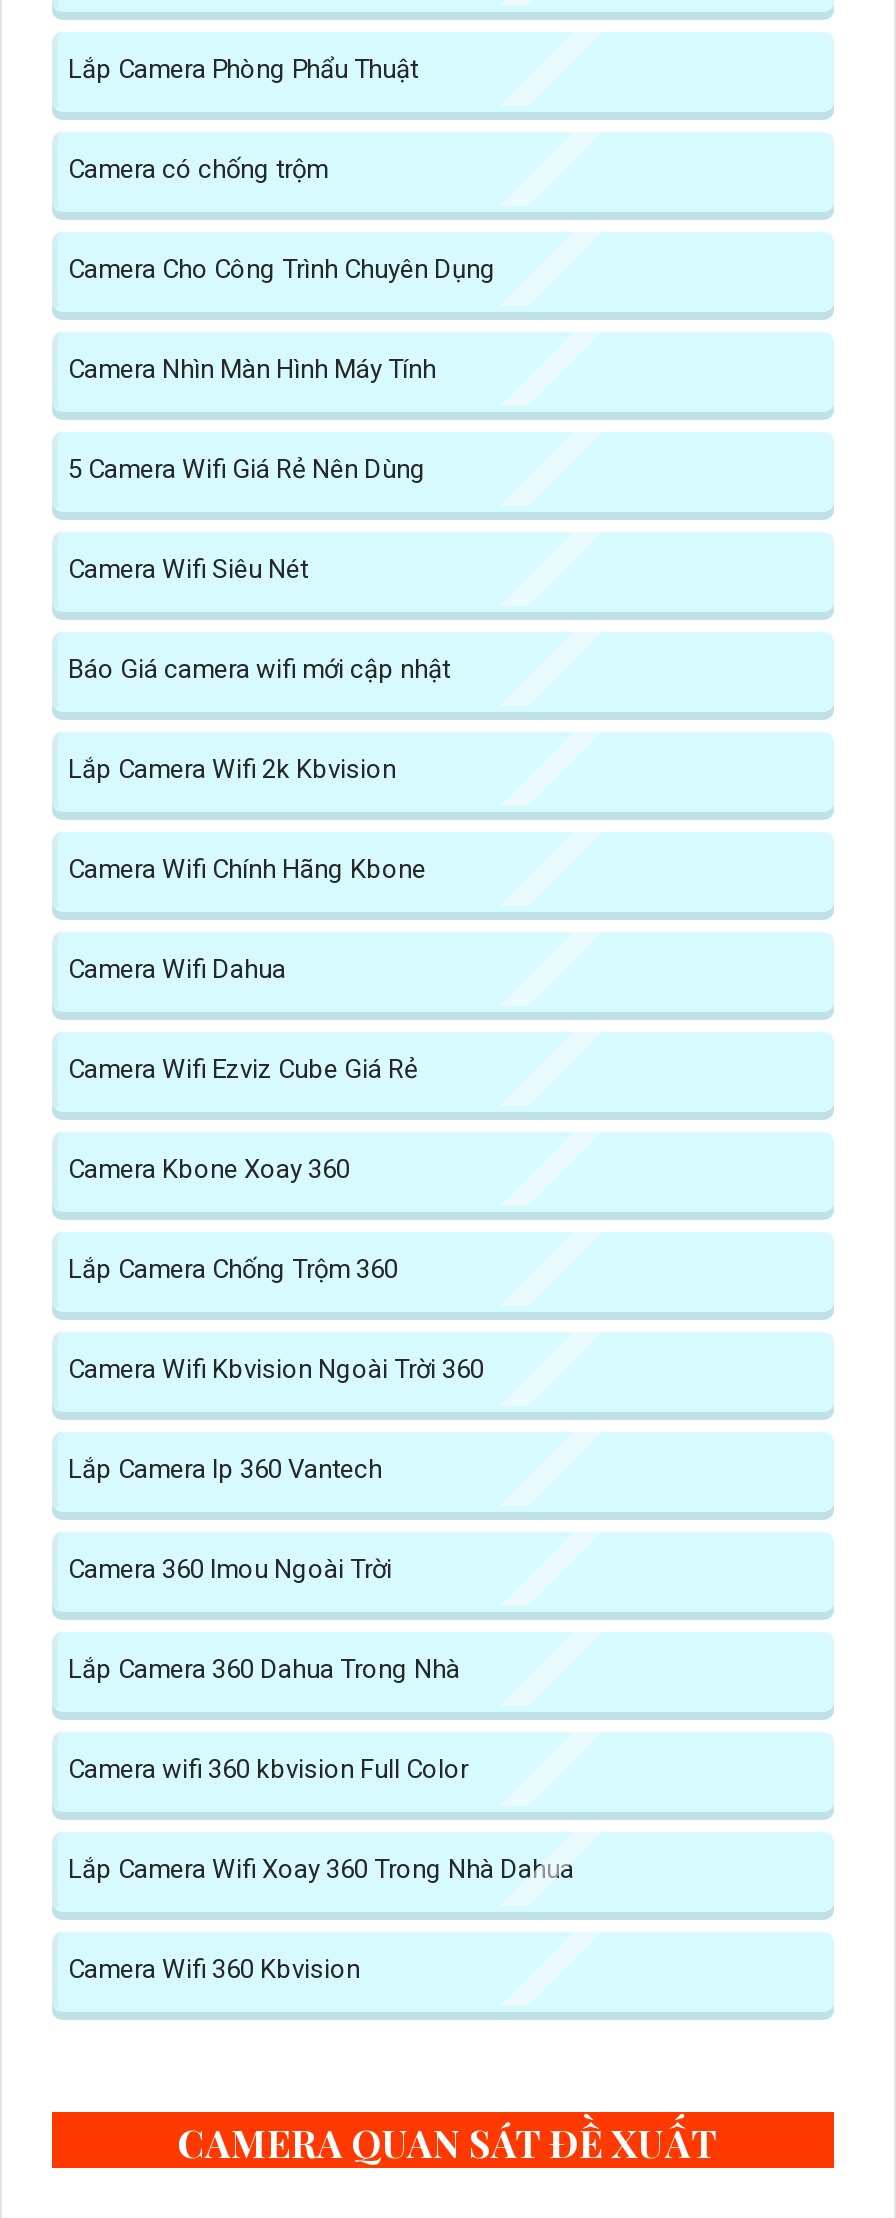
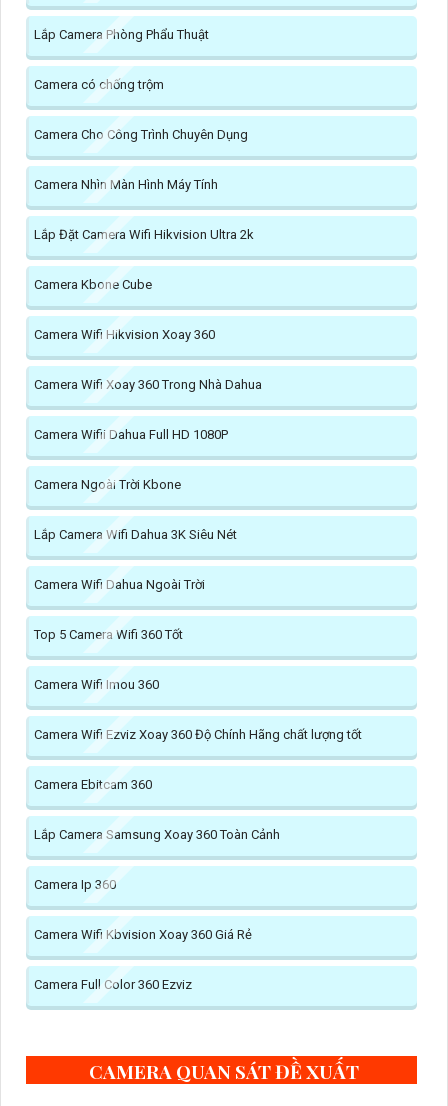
- 5 Camera Wifi Giá Rẻ Nên Dùng
+ Lắp Đặt Camera Wifi Hikvision Ultra 2k

- Camera Wifi Siêu Nét
+ Camera Kbone Cube

- Báo Giá camera wifi mới cập nhật
+ Camera Wifi Hikvision Xoay 360

- Lắp Camera Wifi 2k Kbvision
+ Camera Wifi Xoay 360 Trong Nhà Dahua

- Camera Wifi Chính Hãng Kbone
+ Camera Wifii Dahua Full HD 1080P

- Camera Wifi Dahua
+ Camera Ngoài Trời Kbone

- Camera Wifi Ezviz Cube Giá Rẻ
+ Lắp Camera Wifi Dahua 3K Siêu Nét

- Camera Kbone Xoay 360
+ Camera Wifi Dahua Ngoài Trời

- Lắp Camera Chống Trộm 360
+ Top 5 Camera Wifi 360 Tốt

- Camera Wifi Kbvision Ngoài Trời 360
+ Camera Wifi Imou 360

- Lắp Camera Ip 360 Vantech
+ Camera Wifi Ezviz Xoay 360 Độ Chính Hãng chất lượng tốt

- Camera 360 Imou Ngoài Trời
+ Camera Ebitcam 360

- Lắp Camera 360 Dahua Trong Nhà
+ Lắp Camera Samsung Xoay 360 Toàn Cảnh

- Camera wifi 360 kbvision Full Color
+ Camera Ip 360

- Lắp Camera Wifi Xoay 360 Trong Nhà Dahua
+ Camera Wifi Kbvision Xoay 360 Giá Rẻ

- Camera Wifi 360 Kbvision
+ Camera Full Color 360 Ezviz
